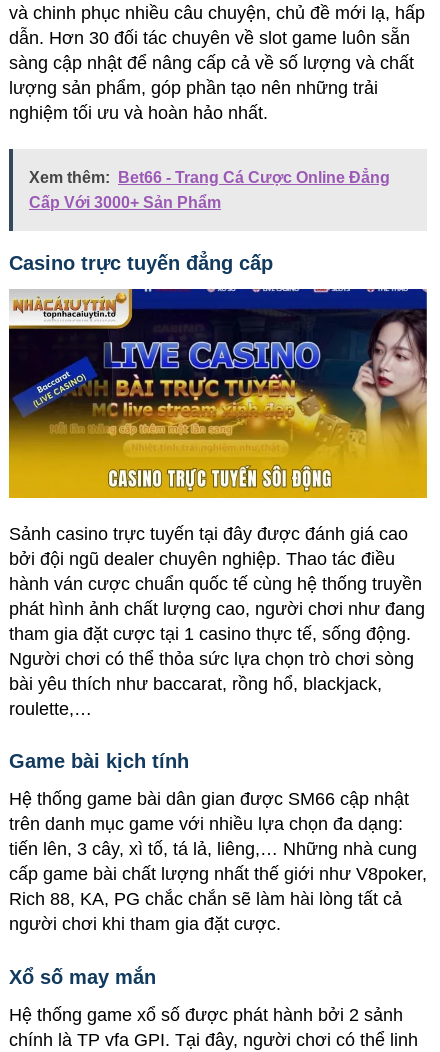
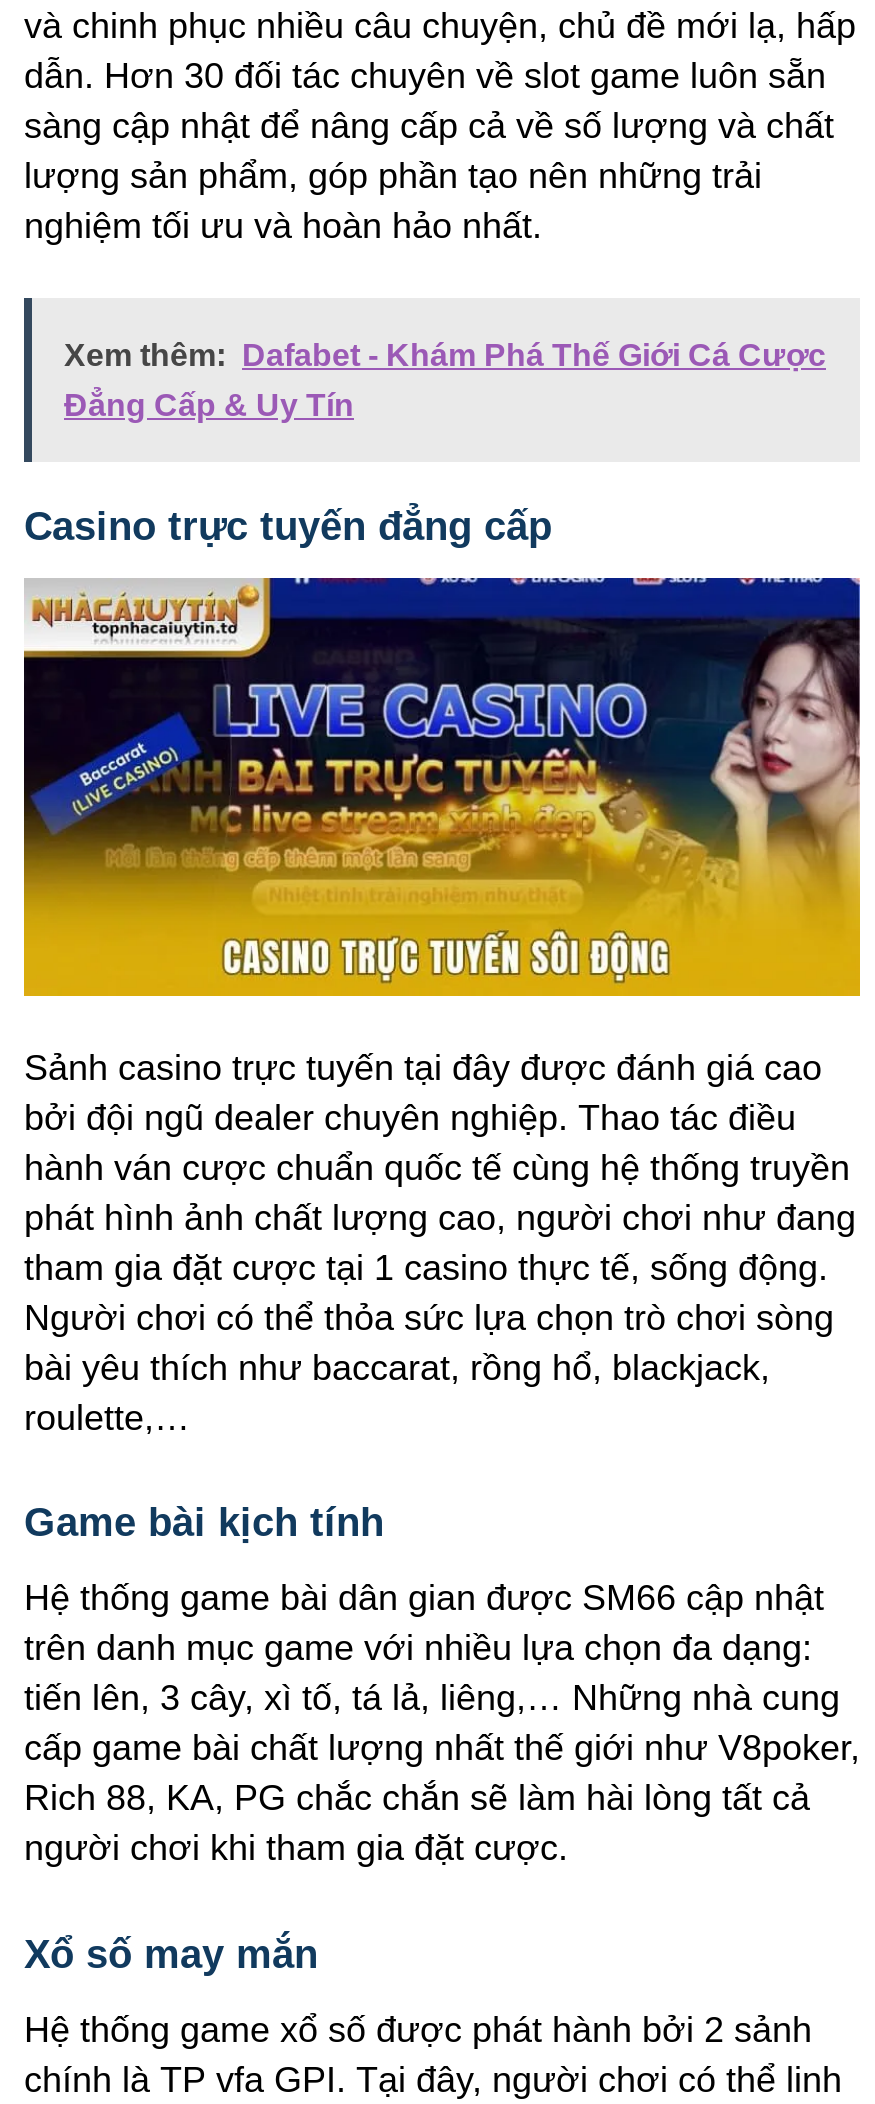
- Xem thêm: Bet66 - Trang Cá Cược Online Đẳng
+ Xem thêm: Dafabet - Khám Phá Thế Giới Cá Cược

- Cấp Với 3000+ Sản Phẩm
+ Đẳng Cấp & Uy Tín
